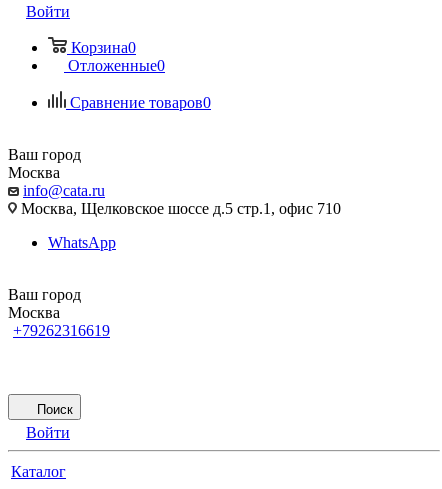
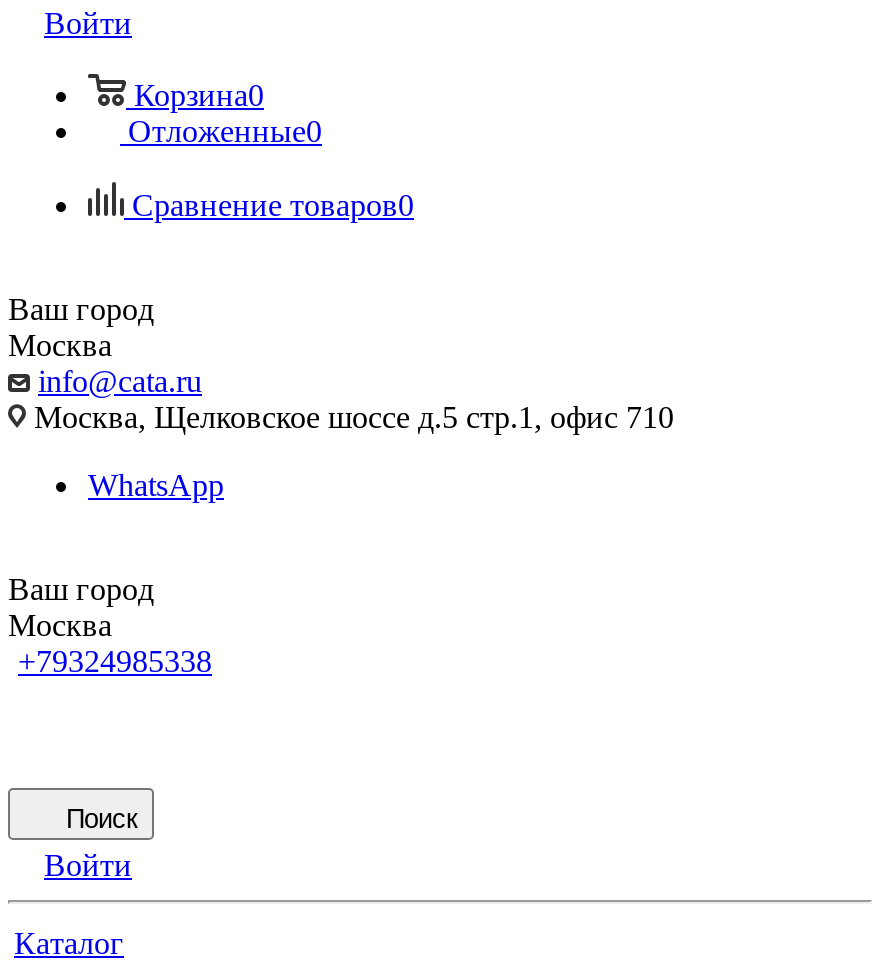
- +79262316619
+ +79324985338
